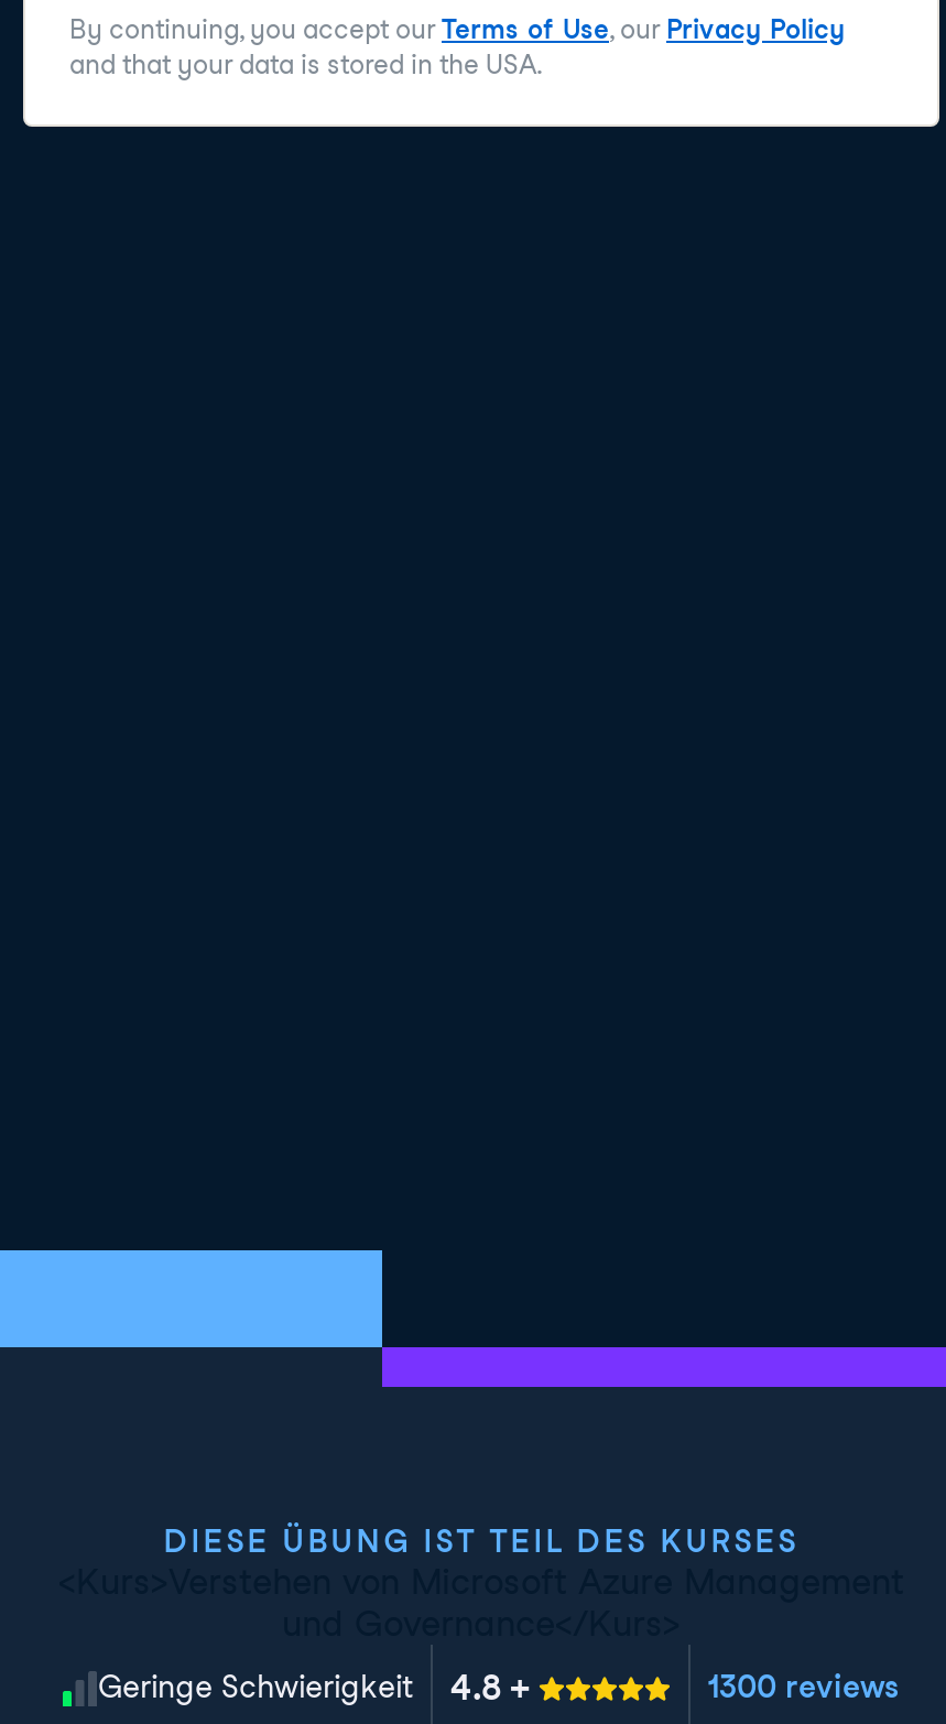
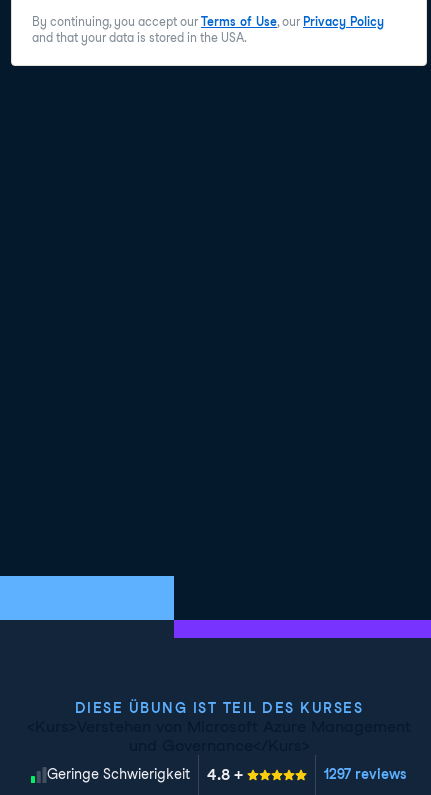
- 1300 reviews
+ 1297 reviews
